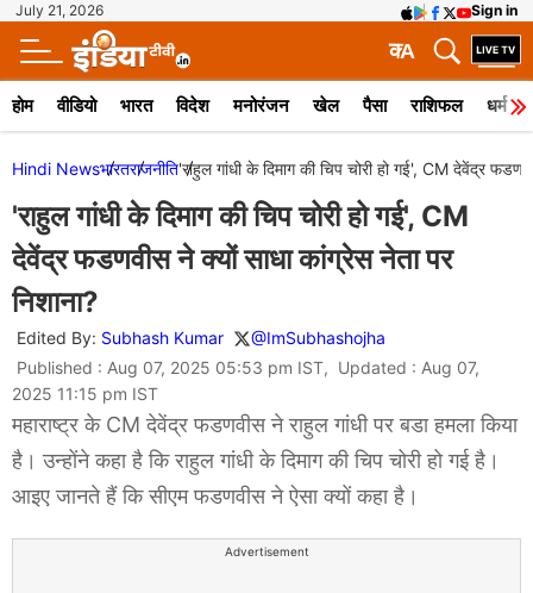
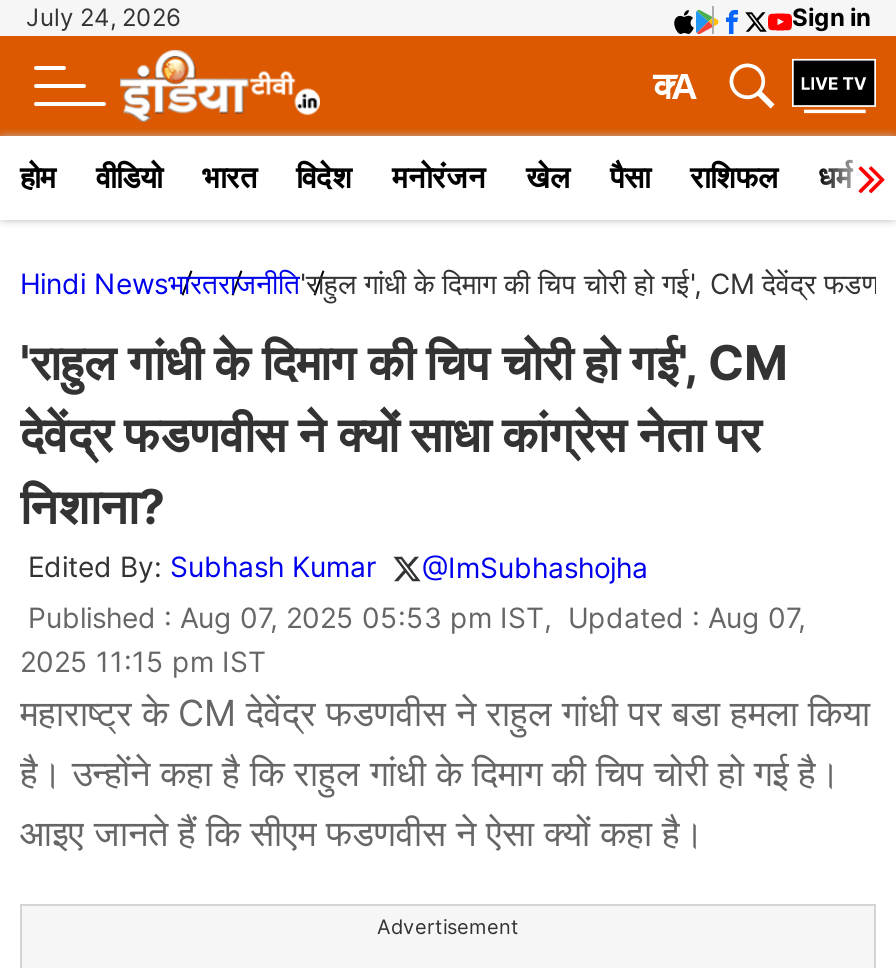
- July 21, 2026
+ July 24, 2026
